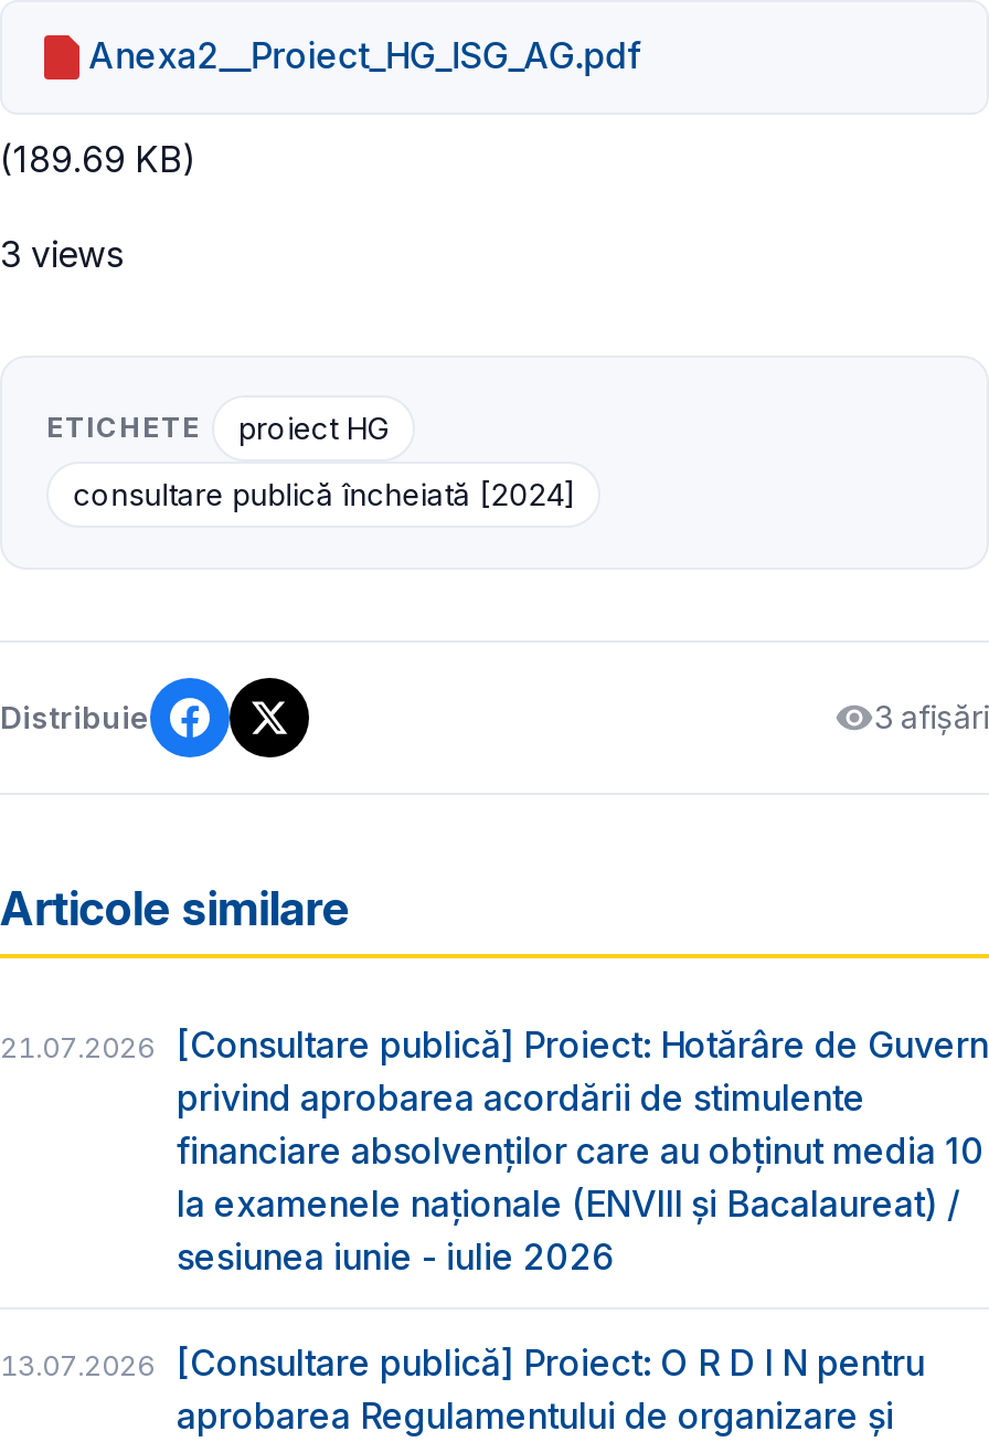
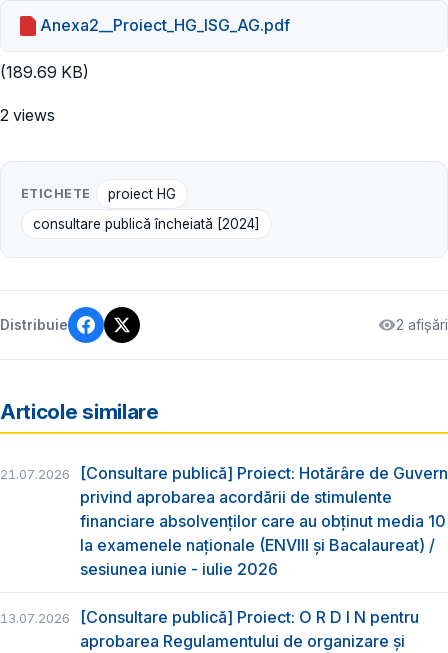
- 3 views
+ 2 views

- 3 afișări
+ 2 afișări
